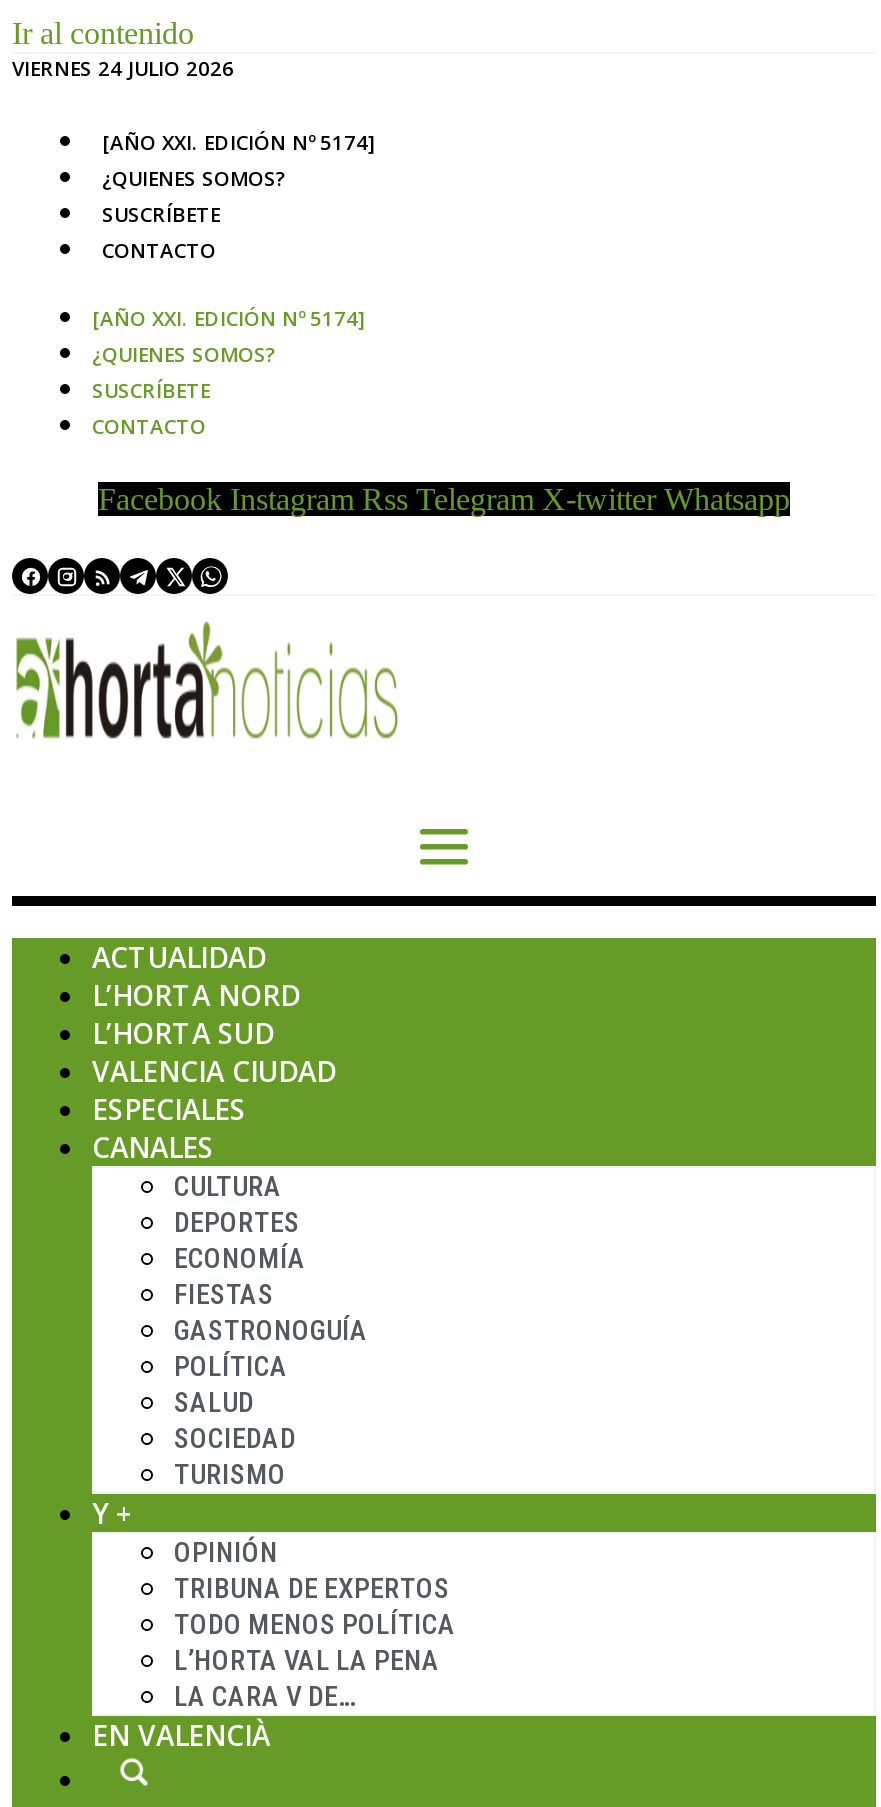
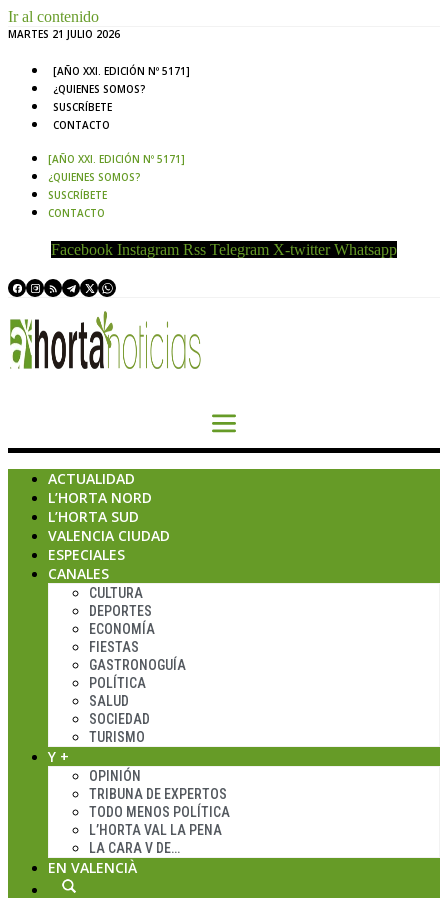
- VIERNES 24 JULIO 2026
+ MARTES 21 JULIO 2026

- [AÑO XXI. EDICIÓN Nº 5174]
+ [AÑO XXI. EDICIÓN Nº 5171]

- [AÑO XXI. EDICIÓN Nº 5174]
+ [AÑO XXI. EDICIÓN Nº 5171]
